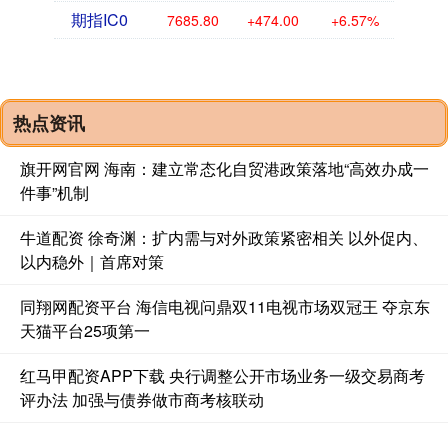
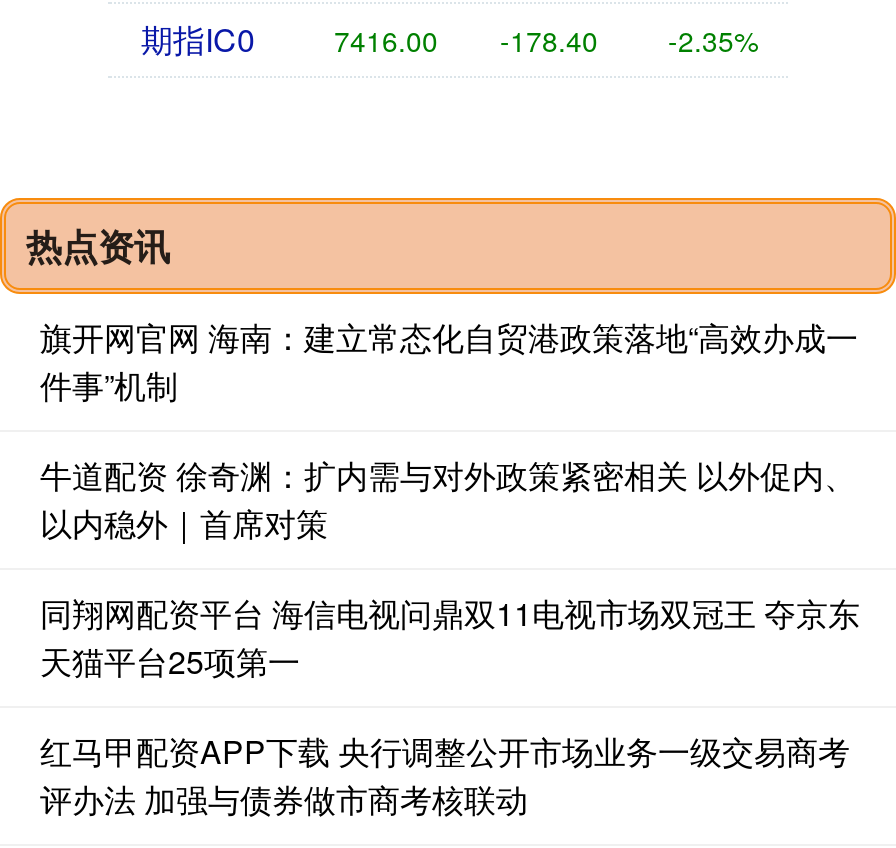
- 7685.80
+ 7416.00

- +474.00
+ -178.40

- +6.57%
+ -2.35%
